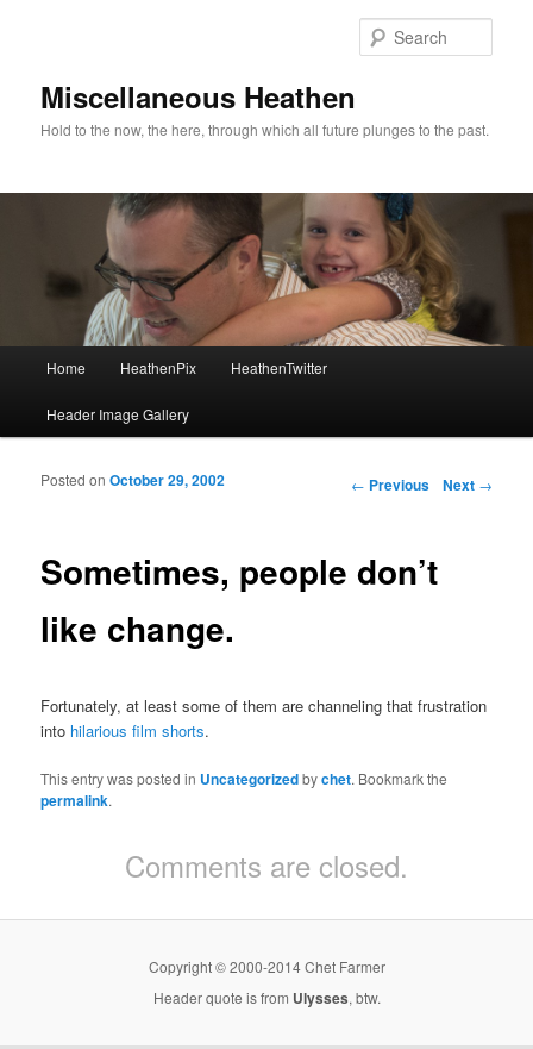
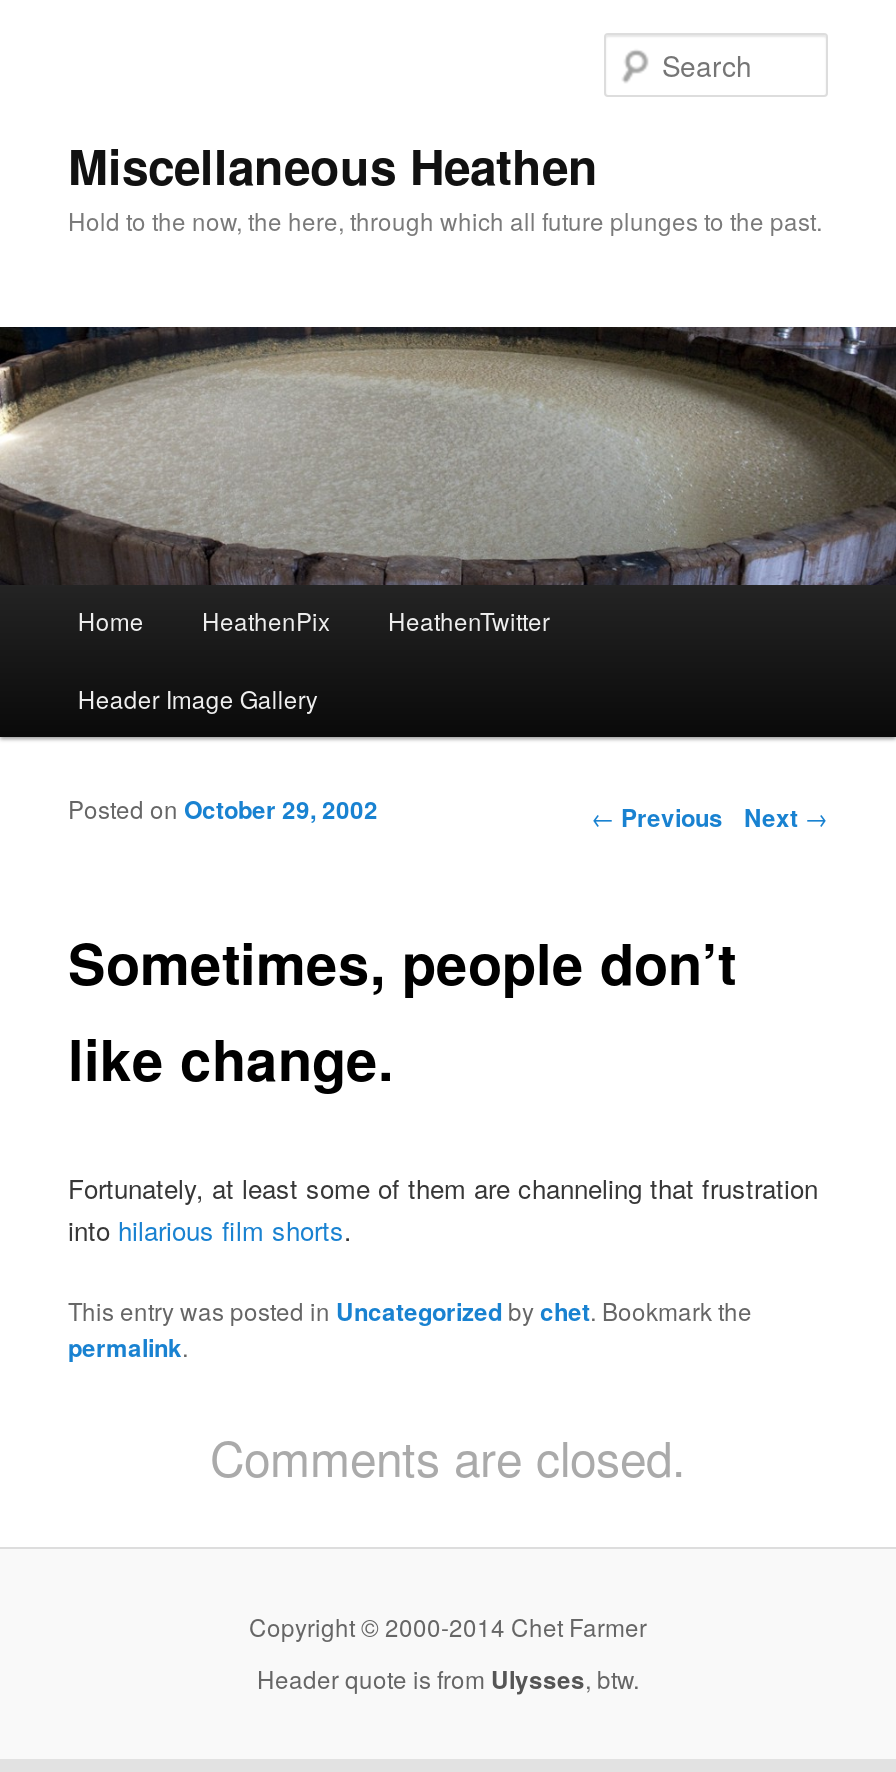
- [image]
+ [image]
